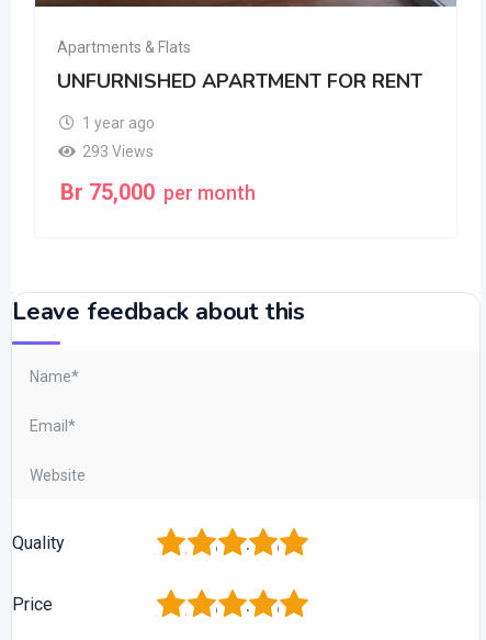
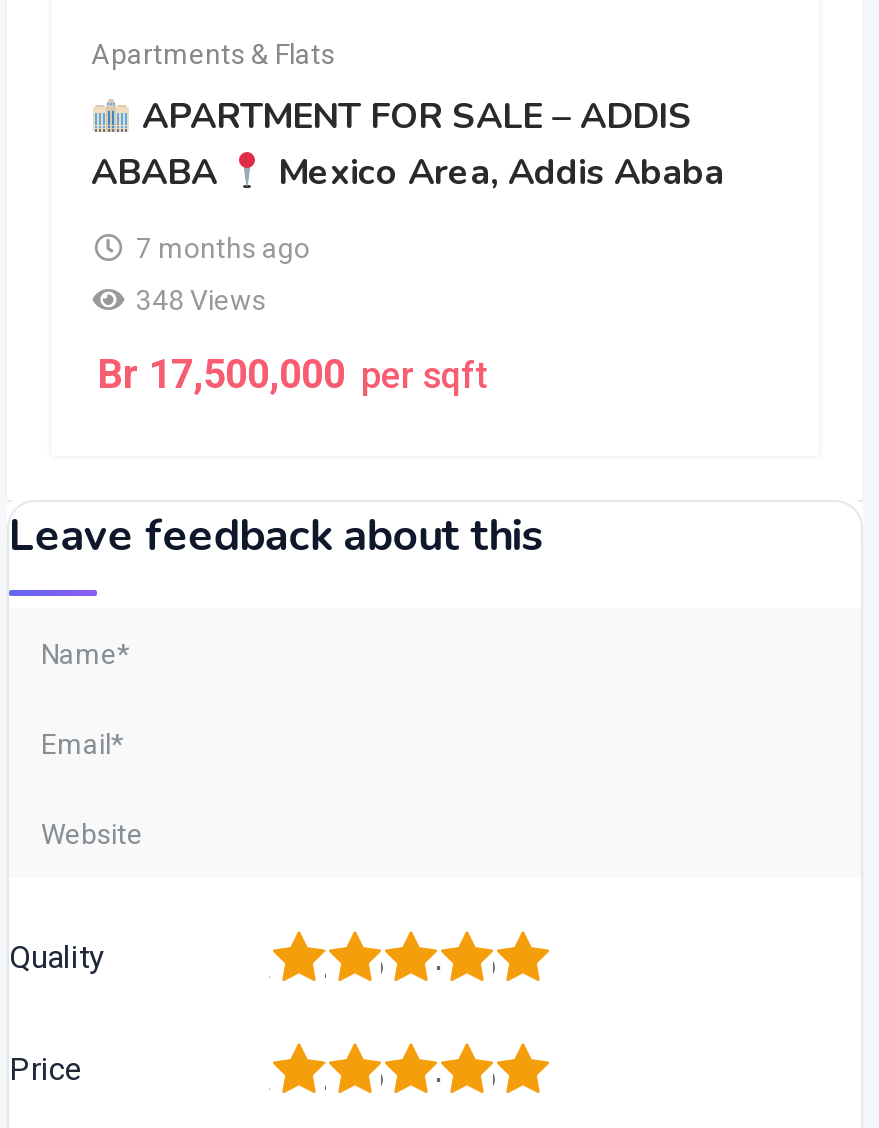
- UNFURNISHED APARTMENT FOR RENT
+ APARTMENT FOR SALE – ADDIS
+ ABABA
+ Mexico Area, Addis Ababa

- 1 year ago
+ 7 months ago

- 293 Views
+ 348 Views

- Br 75,000 per month
+ Br 17,500,000 per sqft
